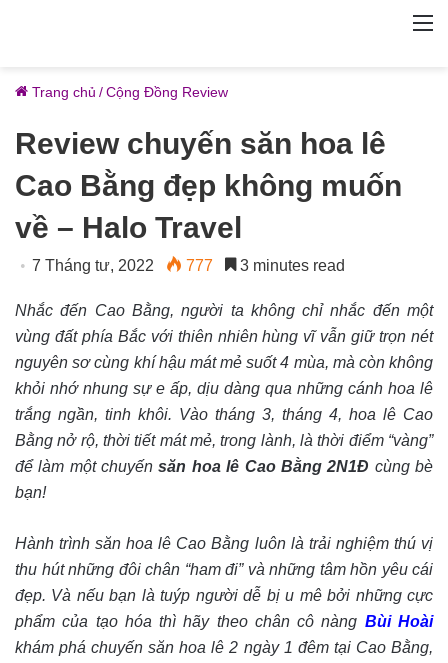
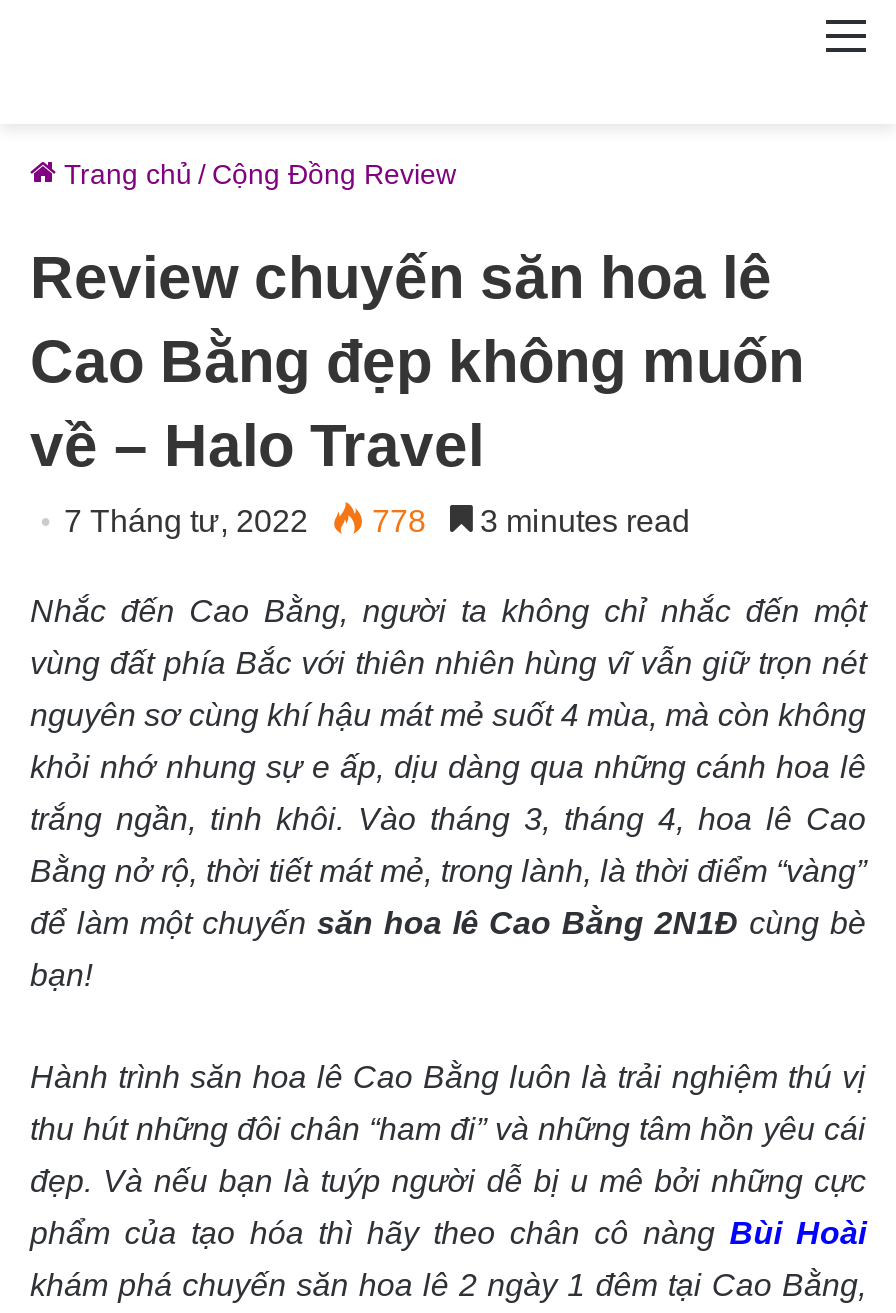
- 7 Tháng tư, 2022 777 3 minutes read
+ 7 Tháng tư, 2022 778 3 minutes read
